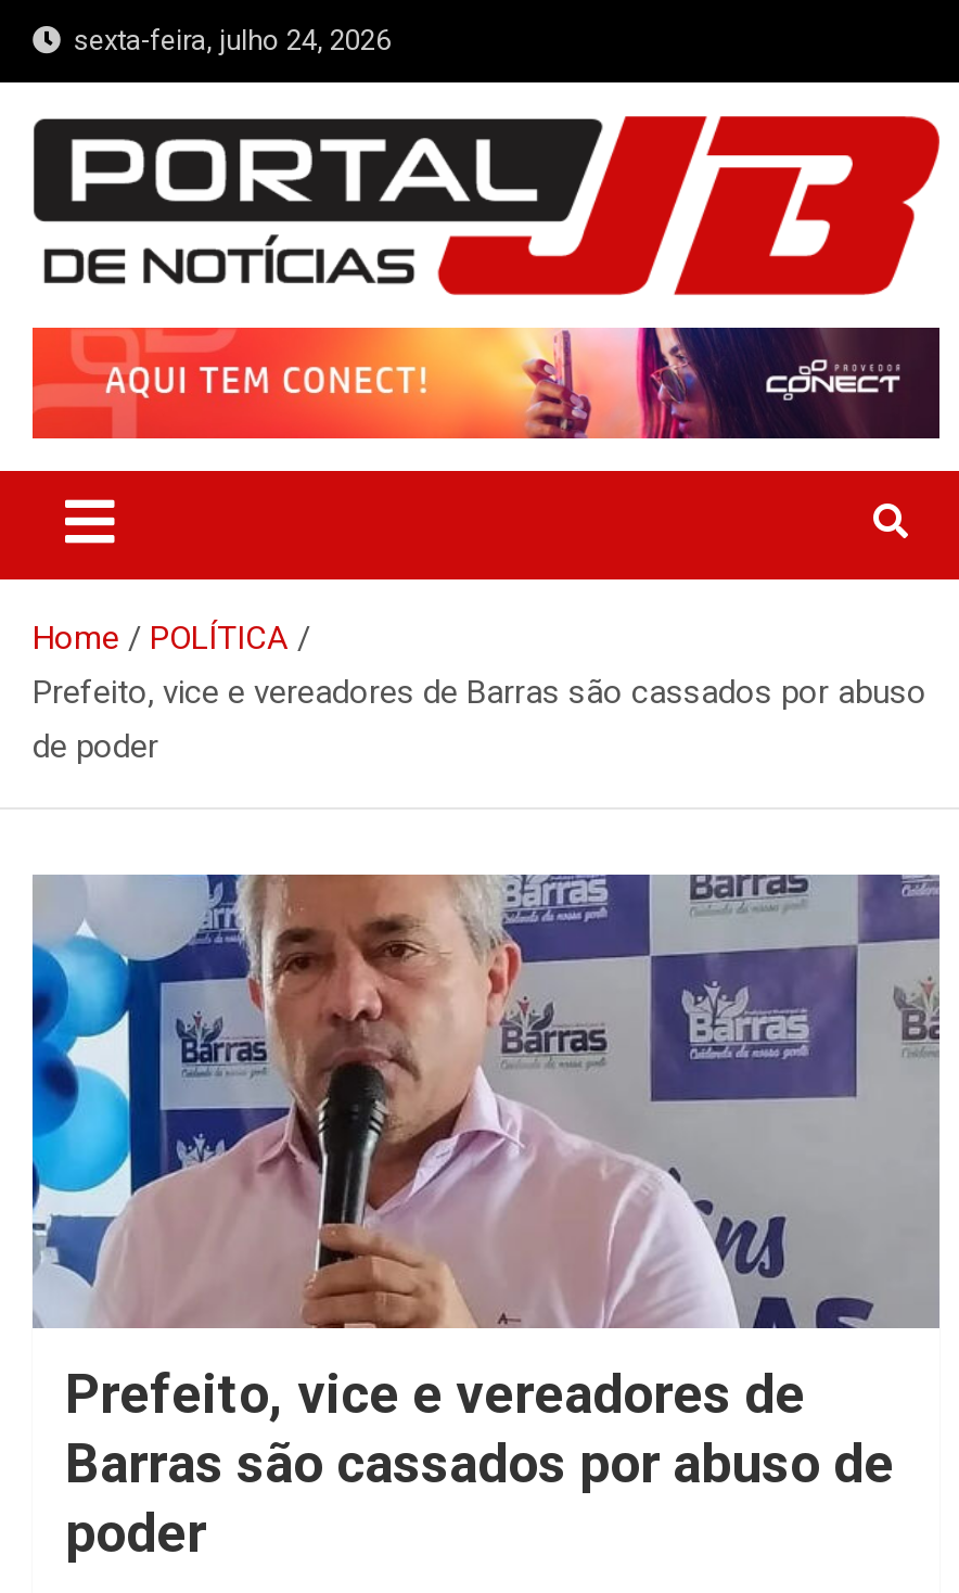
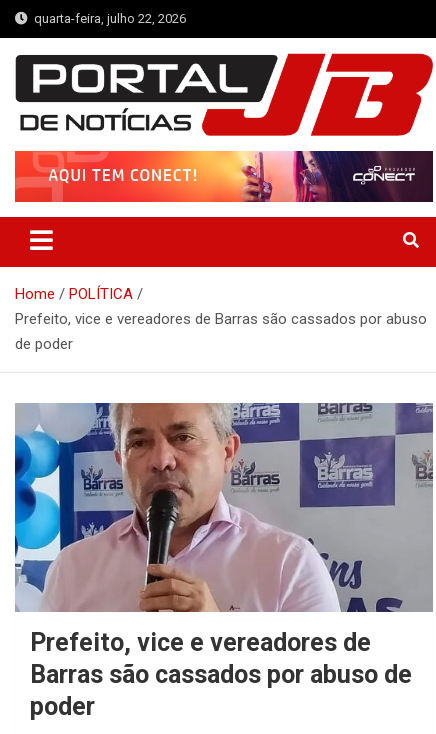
- sexta-feira, julho 24, 2026
+ quarta-feira, julho 22, 2026
